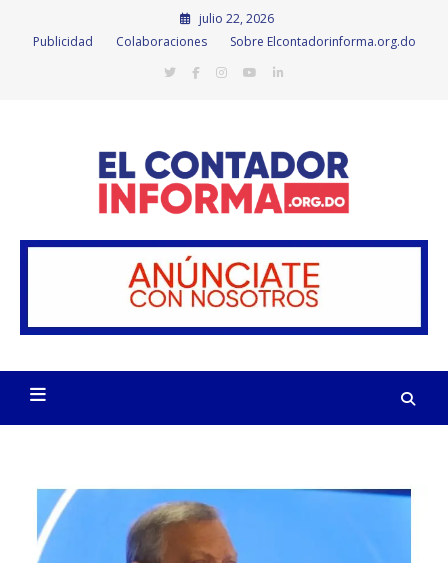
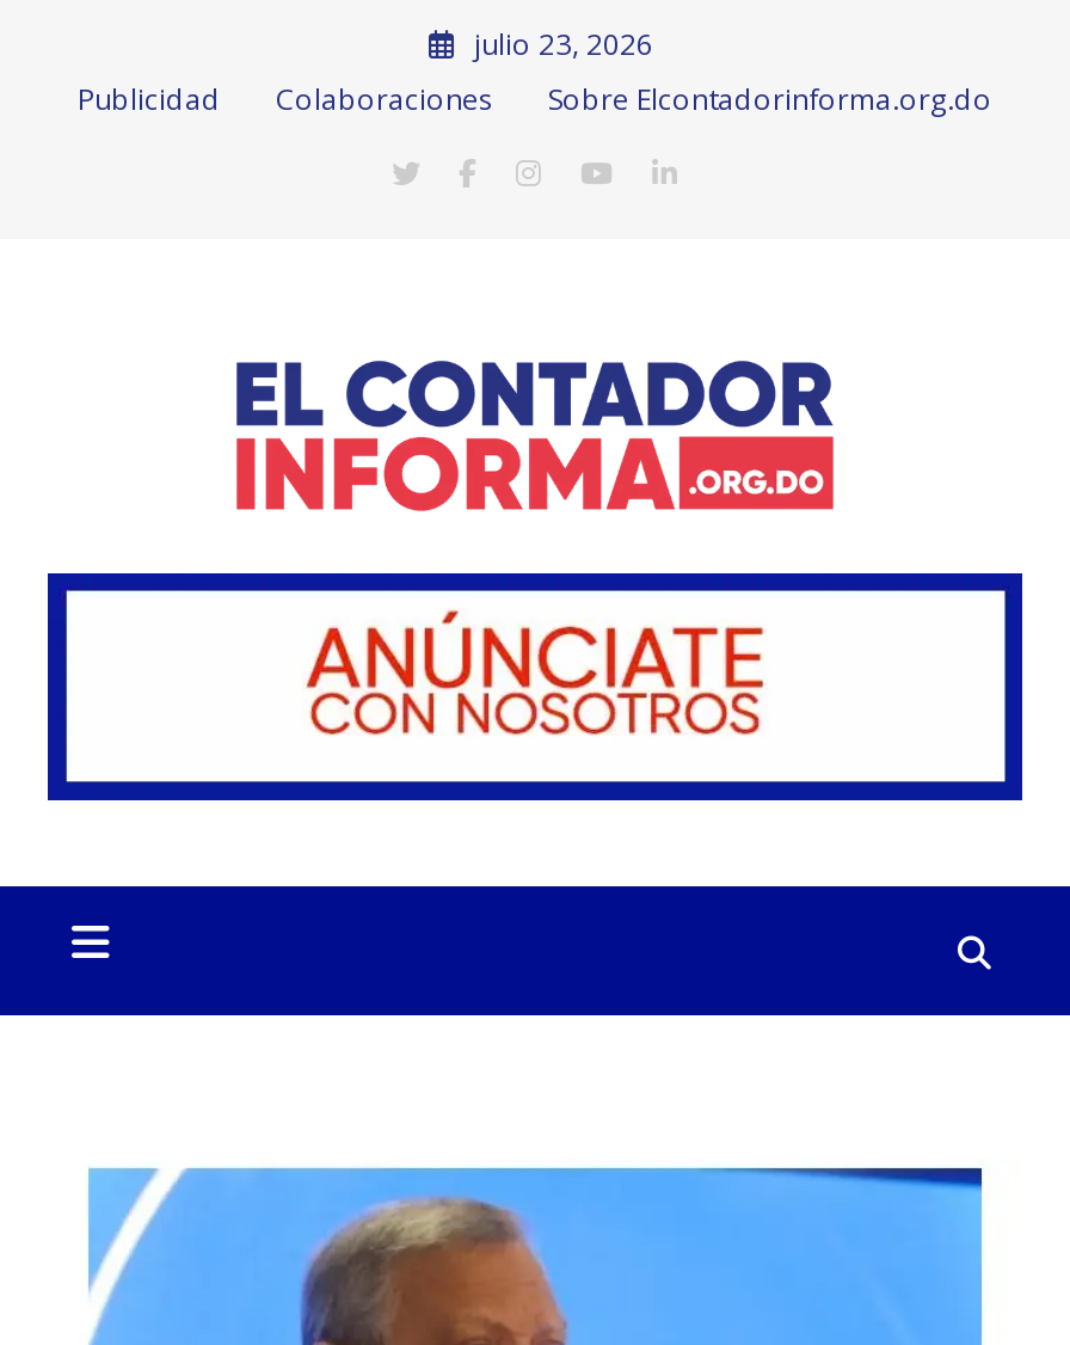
- julio 22, 2026
+ julio 23, 2026
